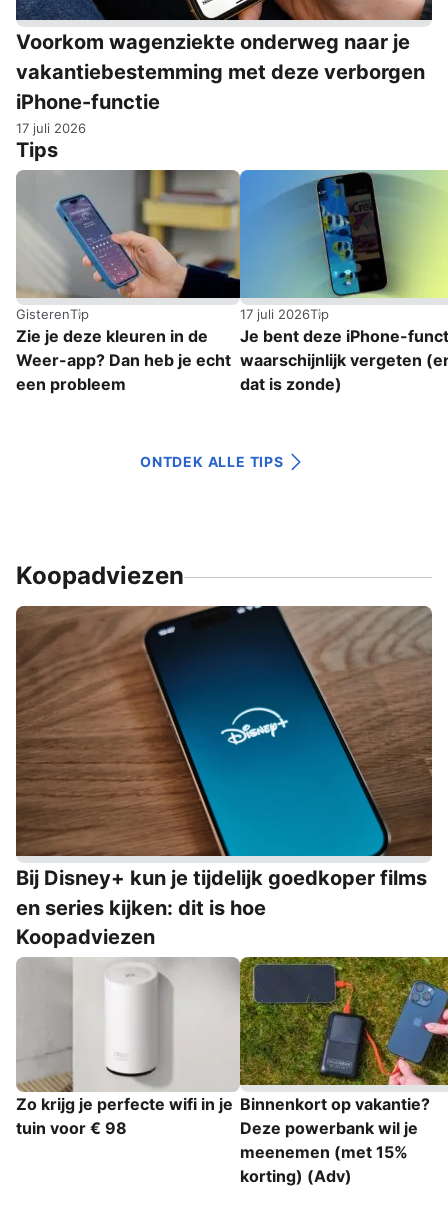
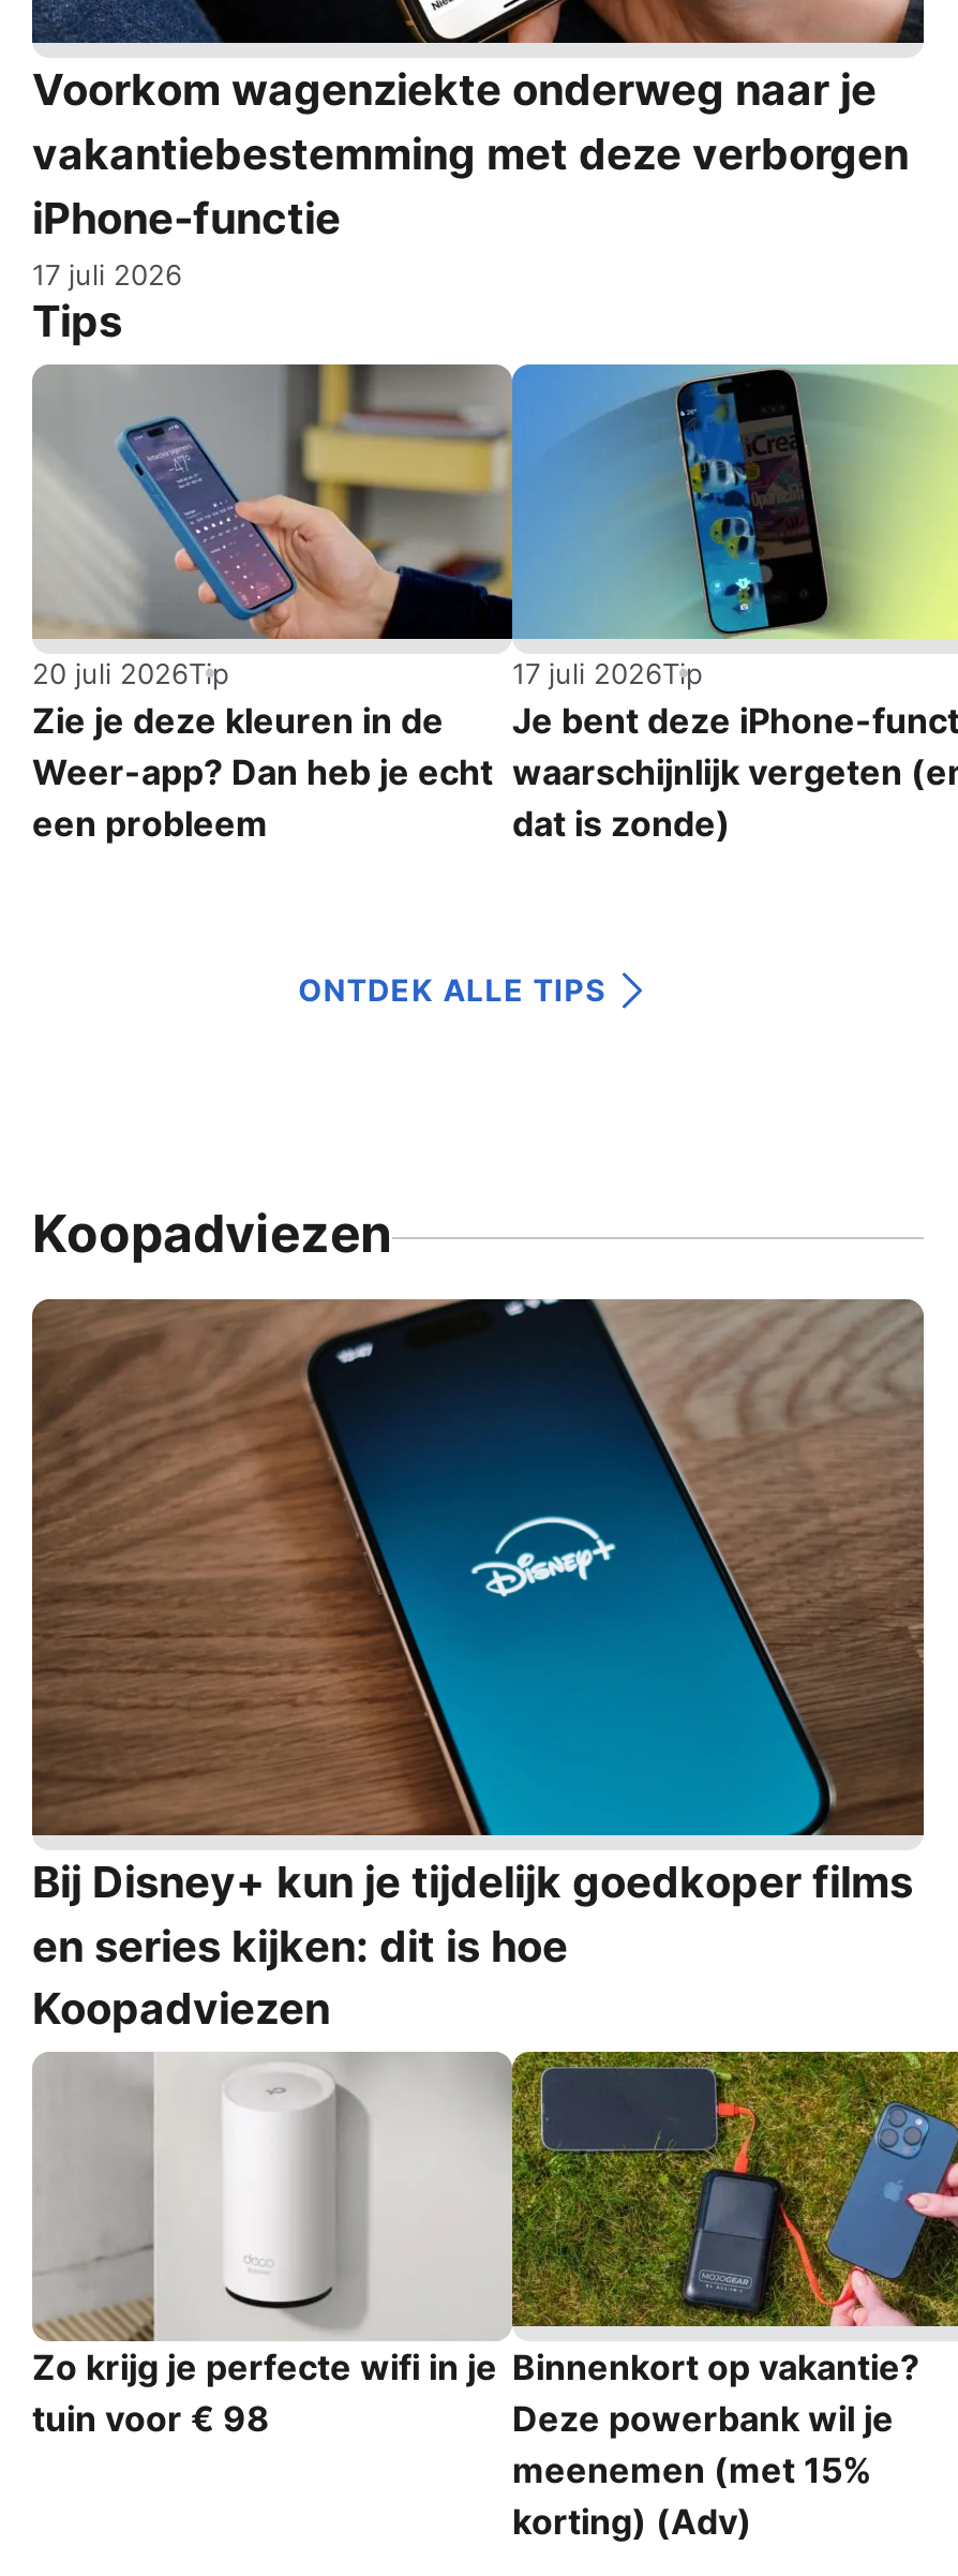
- GisterenTip
+ 20 juli 2026Tip
